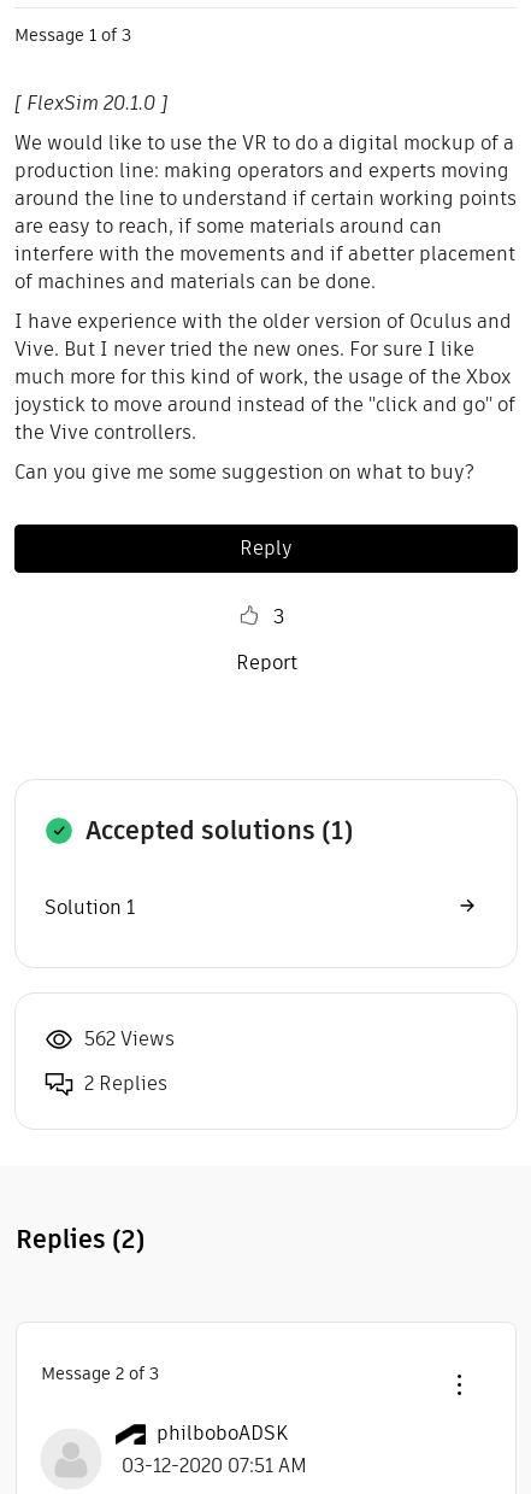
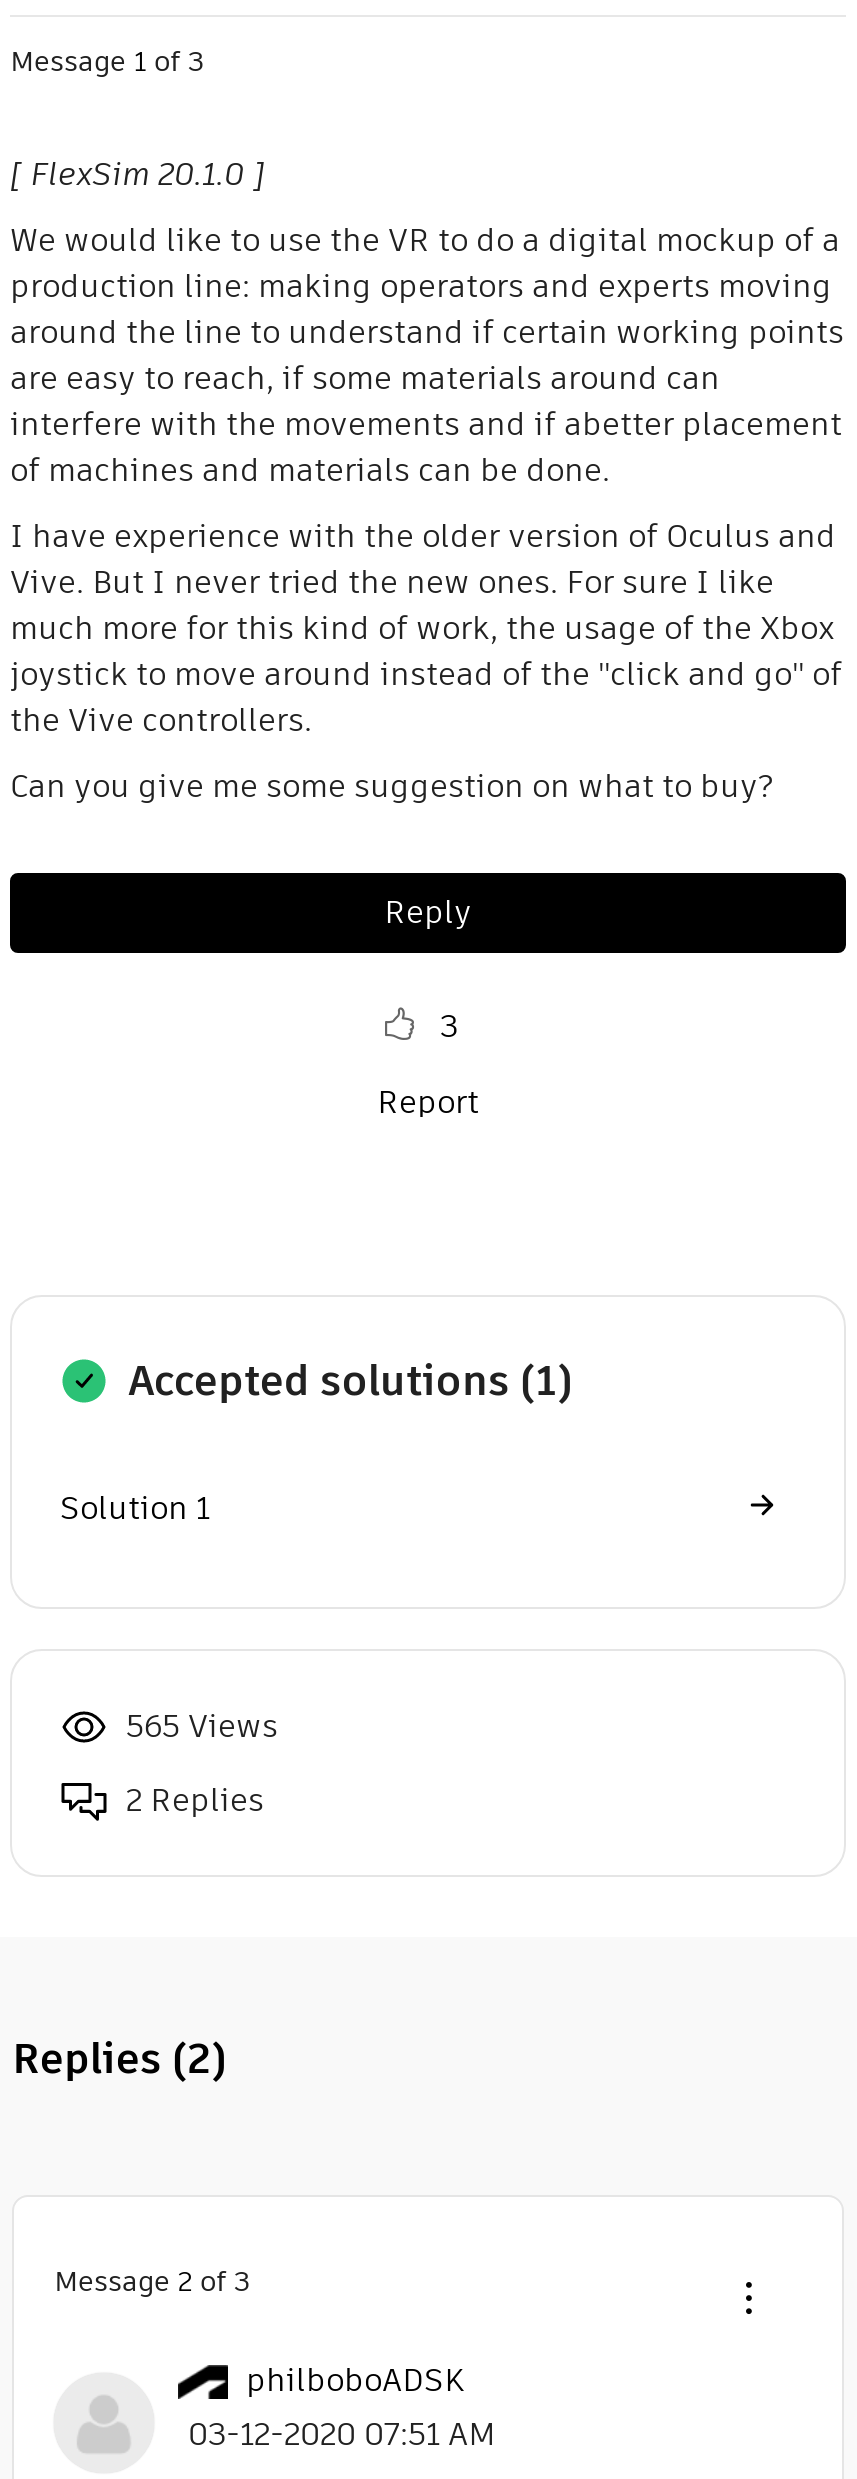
- 562 Views
+ 565 Views
